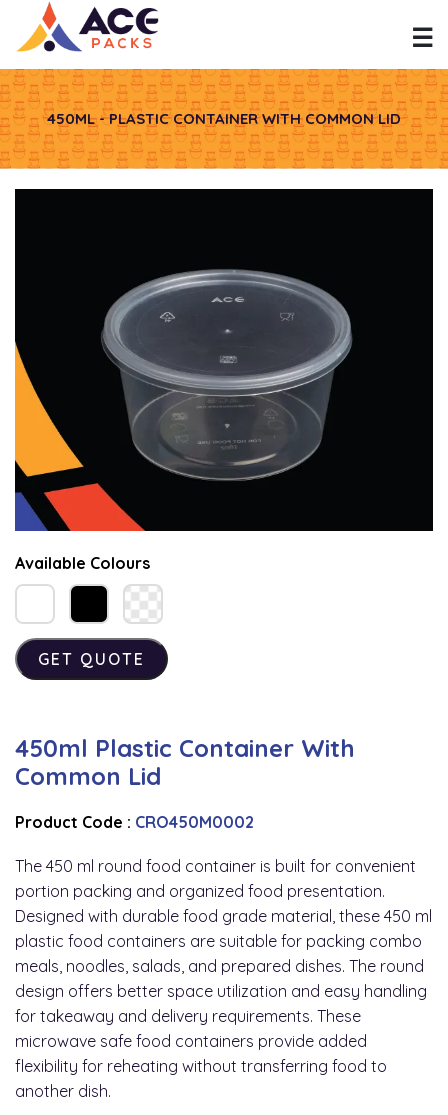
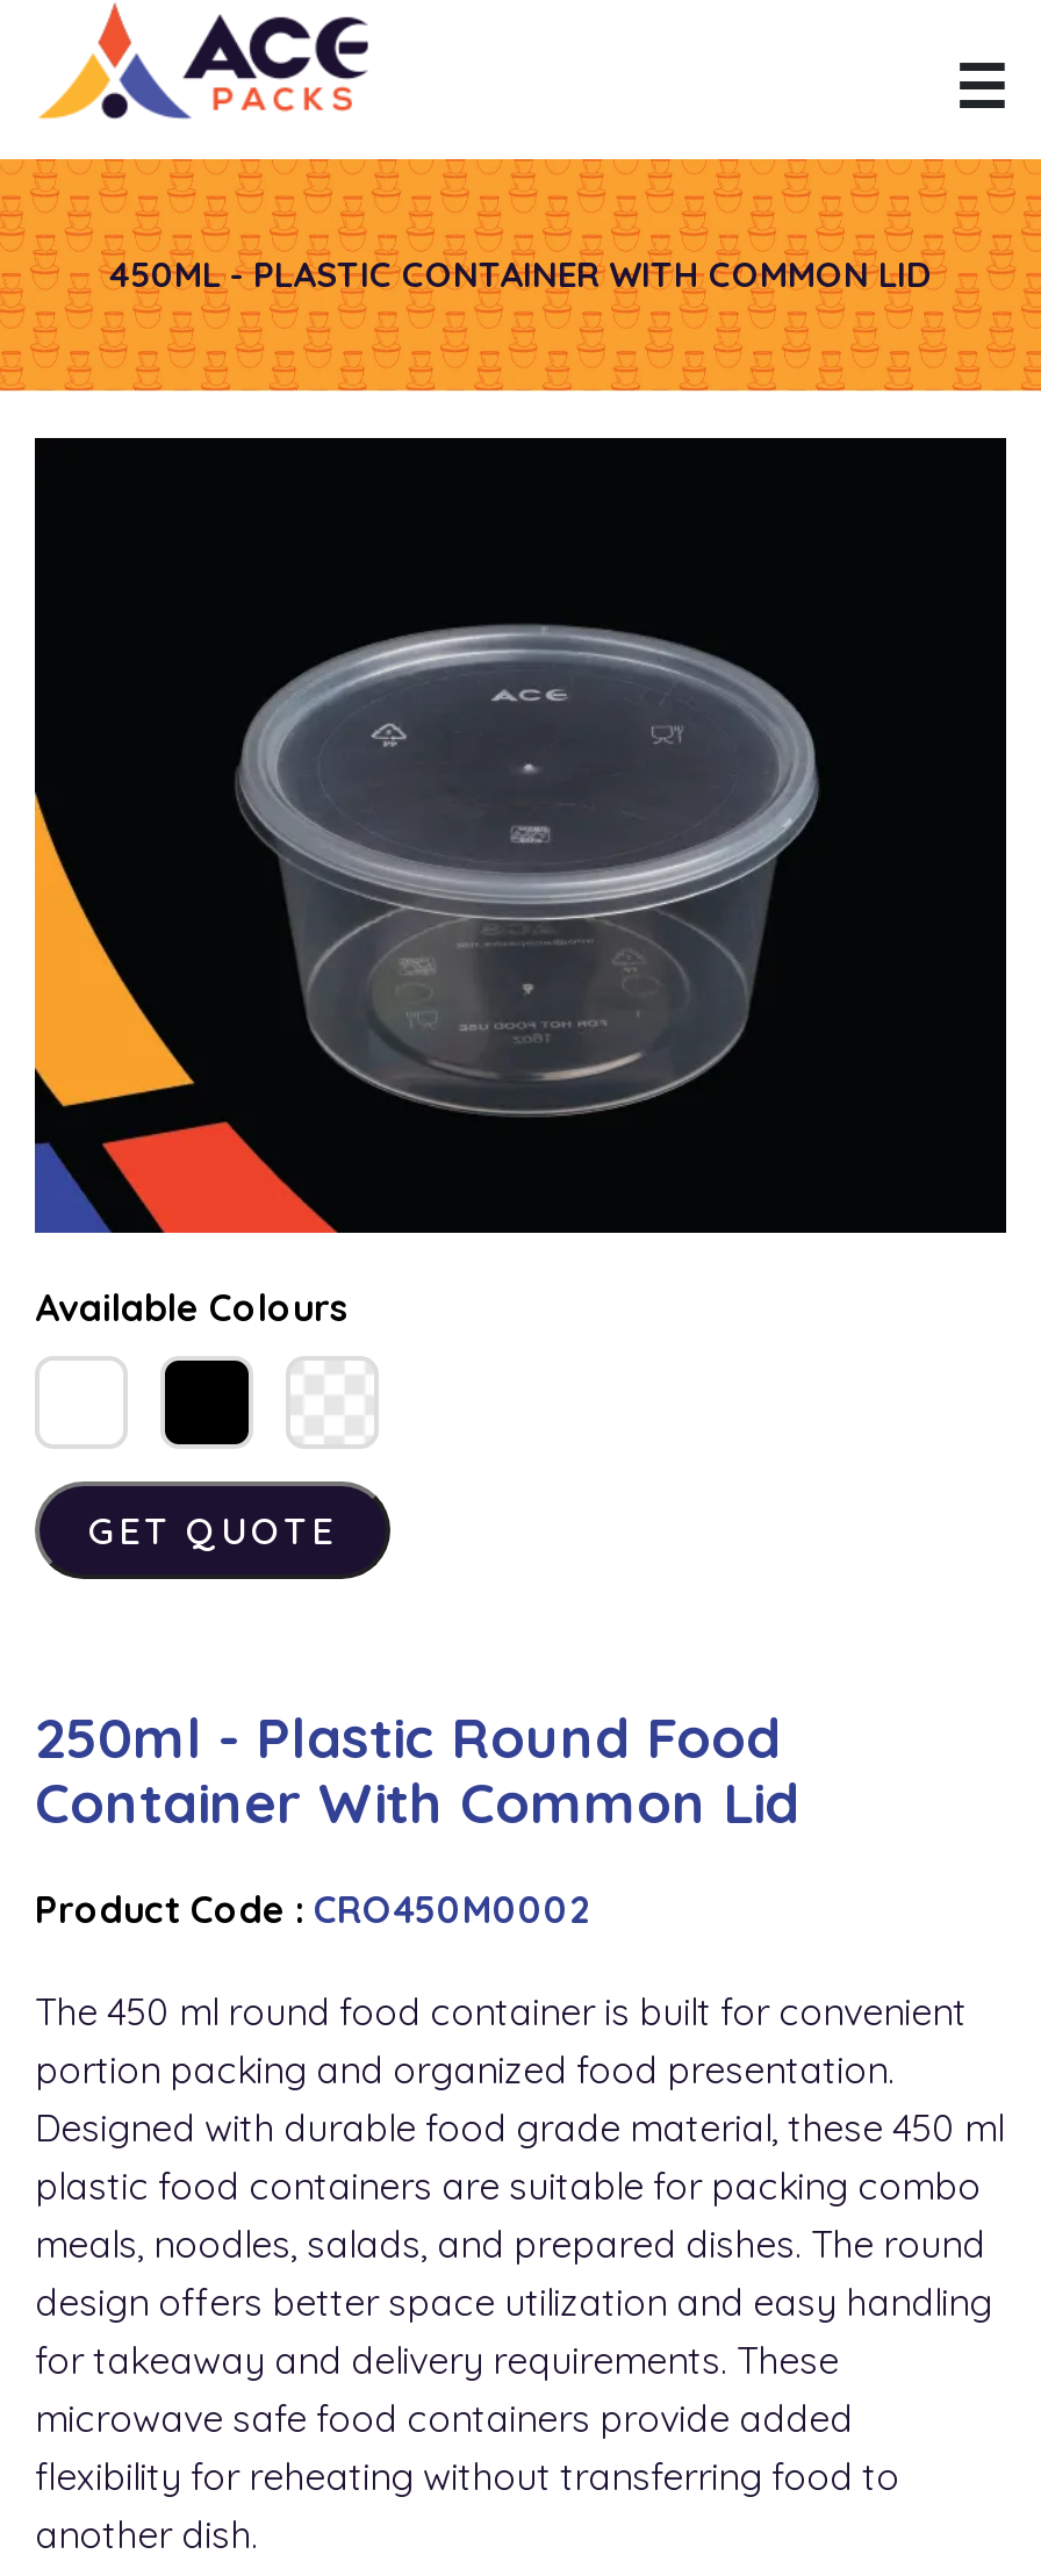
- 450ml Plastic Container With
- Common Lid
+ 250ml - Plastic Round Food
+ Container With Common Lid
